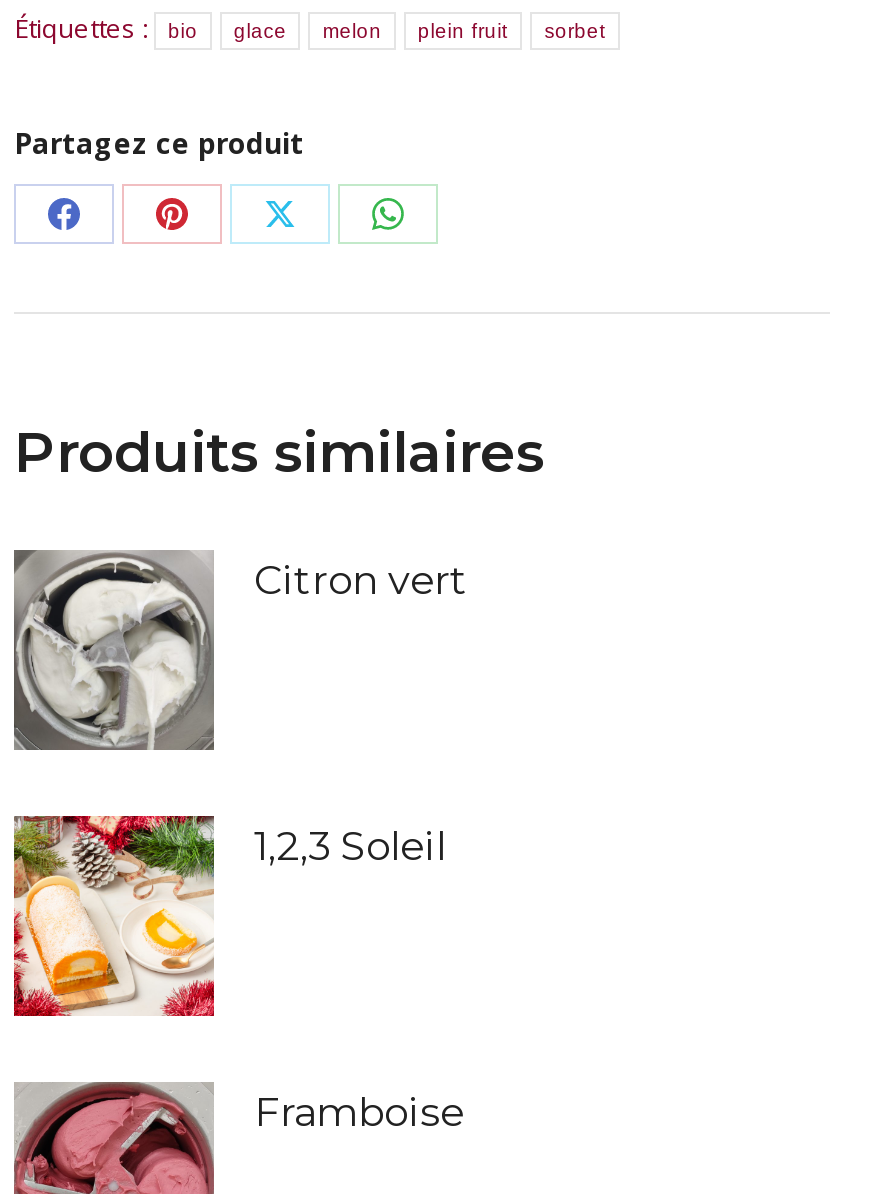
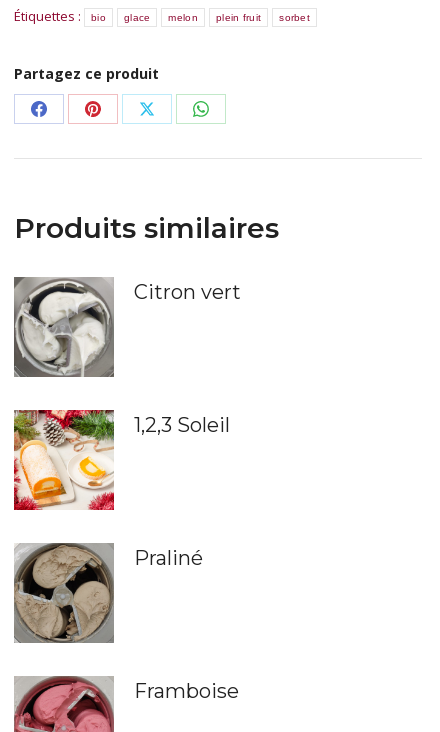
+ [image]
+ Praliné
